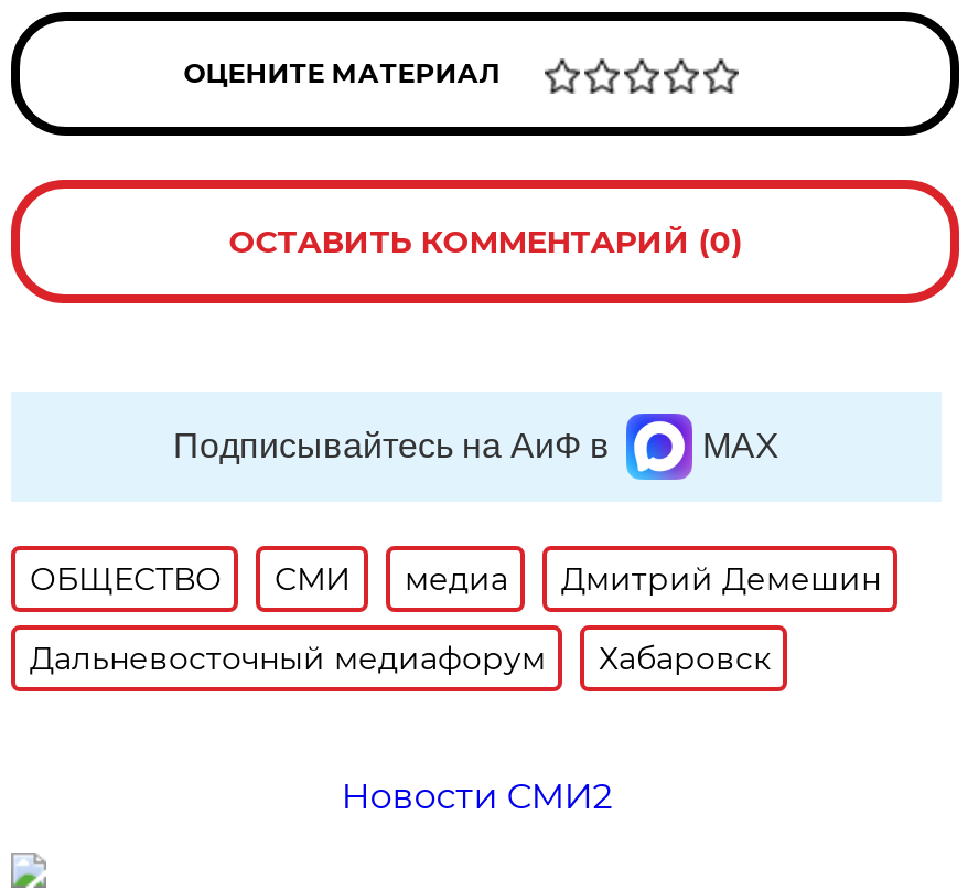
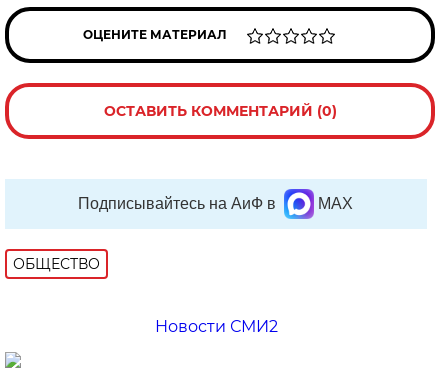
- СМИ
- медиа
- Дмитрий Демешин
- Дальневосточный медиафорум
- Хабаровск
